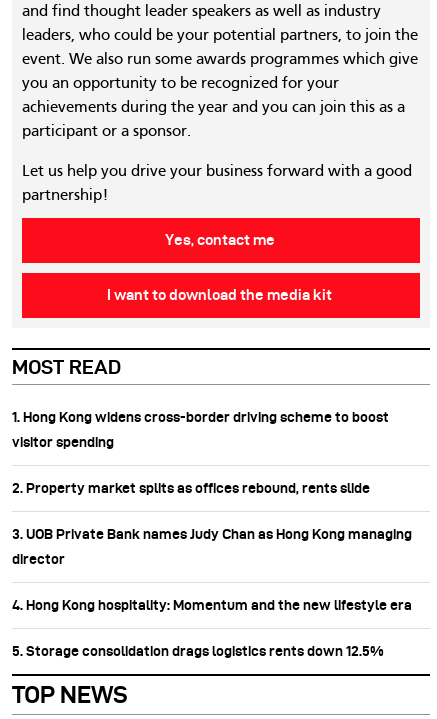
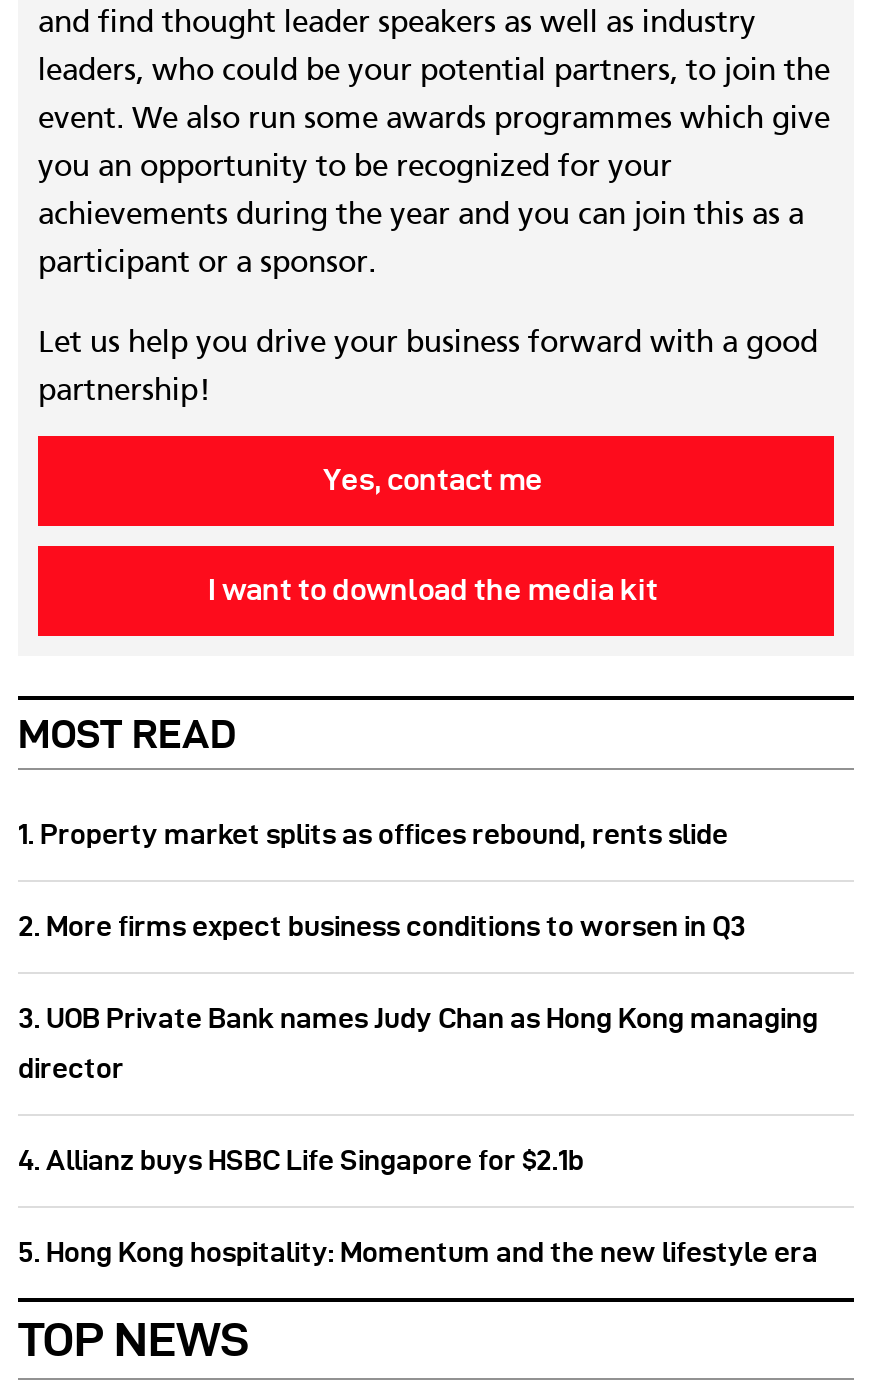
- 1. Hong Kong widens cross-border driving scheme to boost
- visitor spending
- 2. Property market splits as offices rebound, rents slide
+ 1. Property market splits as offices rebound, rents slide
+ 2. More firms expect business conditions to worsen in Q3

- 4. Hong Kong hospitality: Momentum and the new lifestyle era
+ 4. Allianz buys HSBC Life Singapore for $2.1b

- 5. Storage consolidation drags logistics rents down 12.5%
+ 5. Hong Kong hospitality: Momentum and the new lifestyle era
